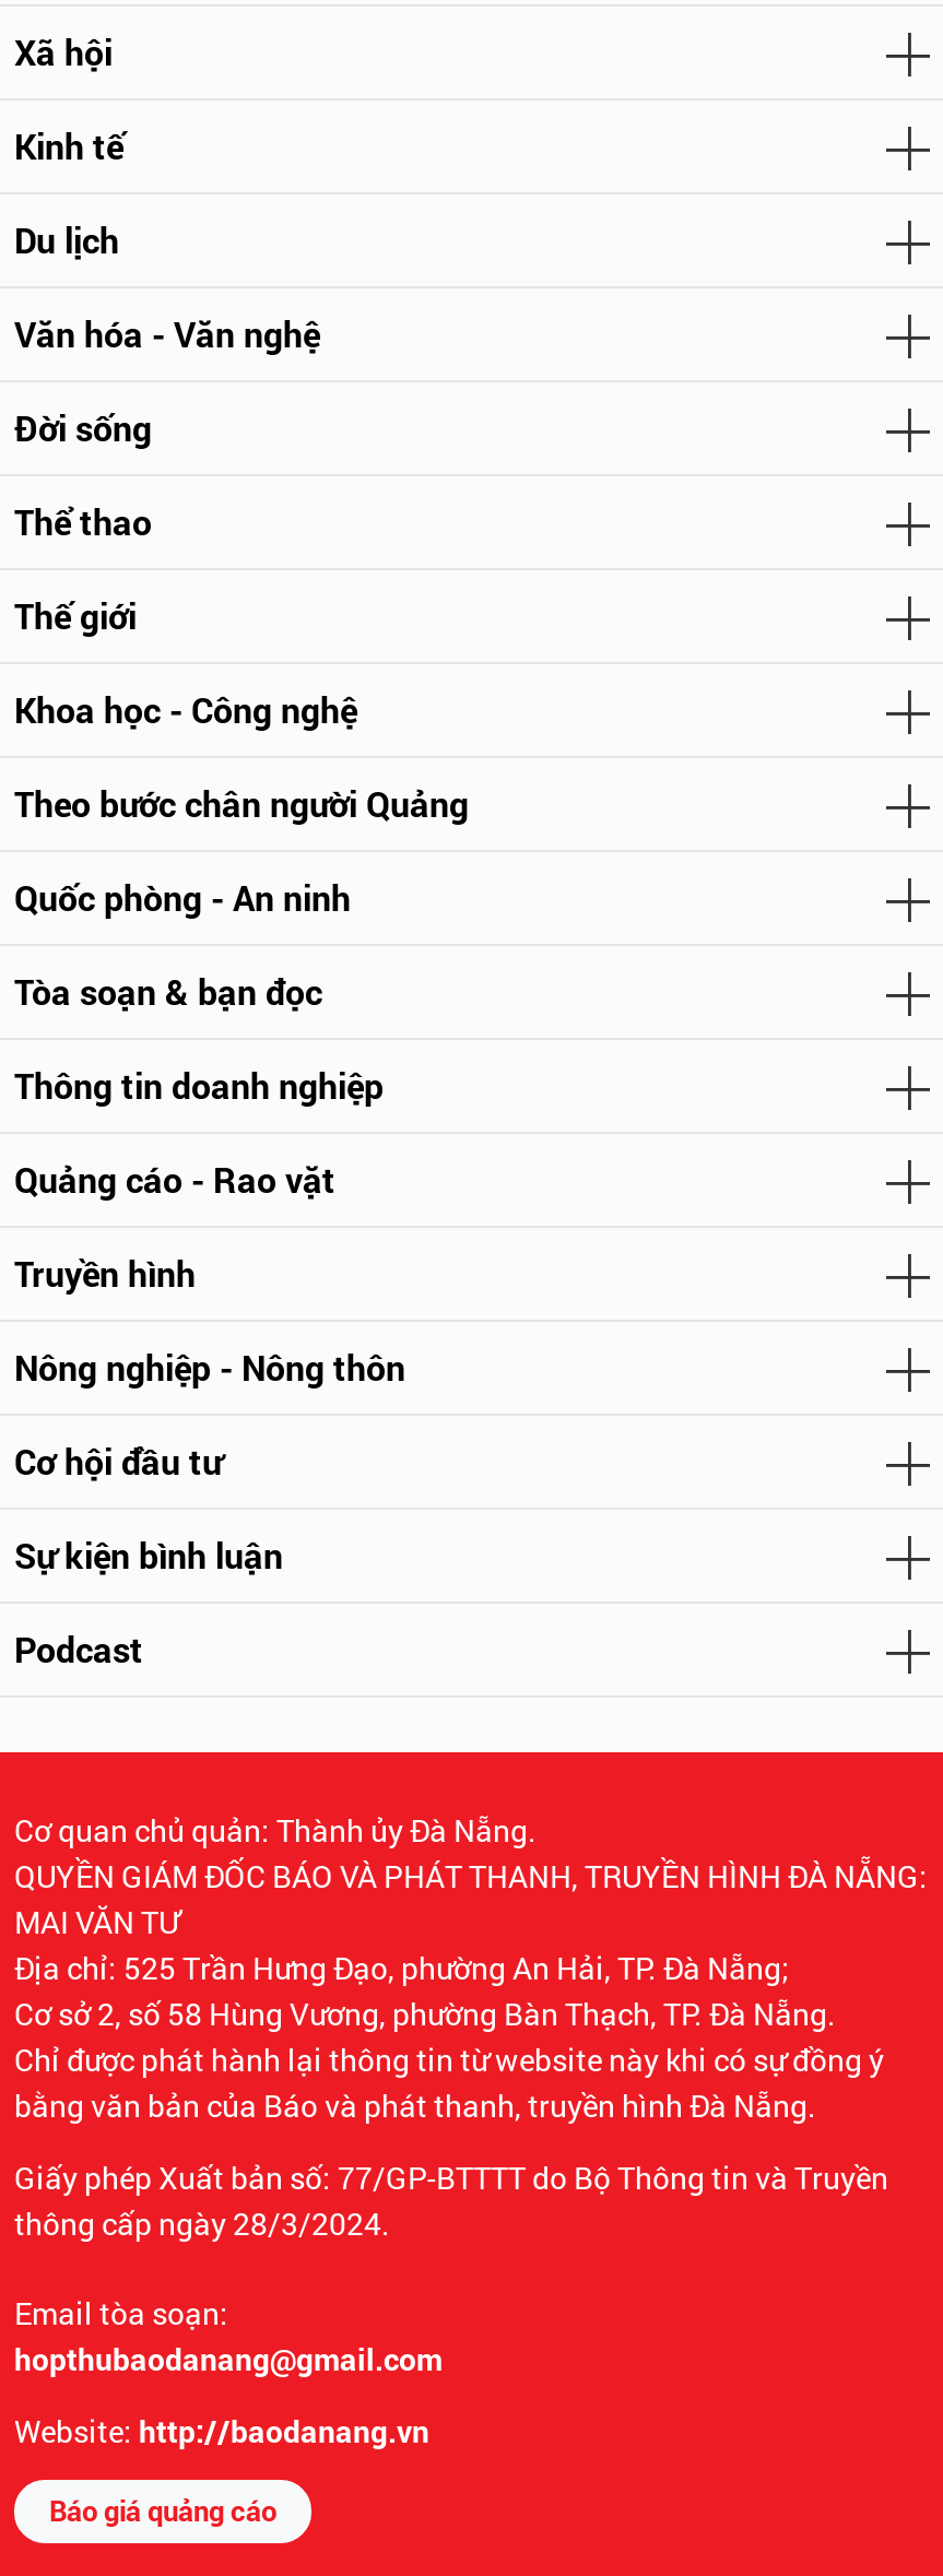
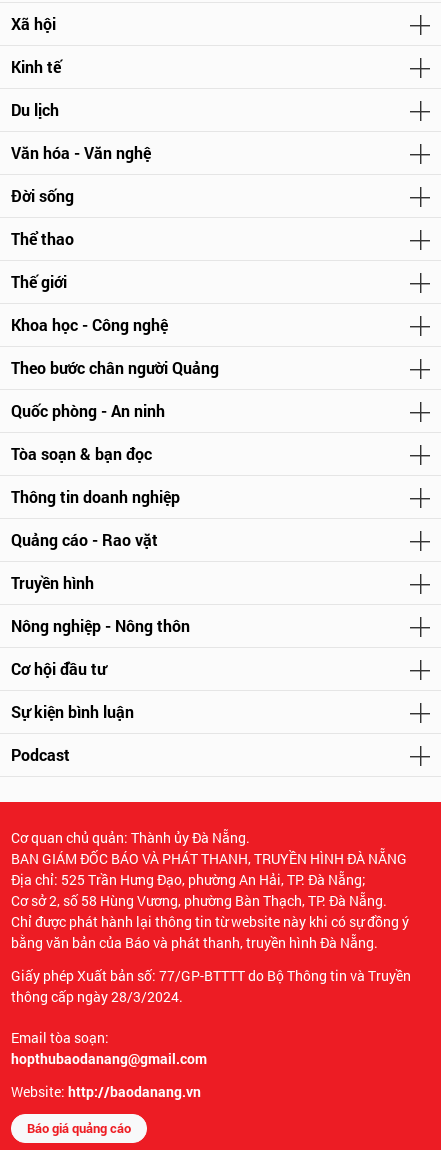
- QUYỀN GIÁM ĐỐC BÁO VÀ PHÁT THANH, TRUYỀN HÌNH ĐÀ NẴNG:
- MAI VĂN TƯ
+ BAN GIÁM ĐỐC BÁO VÀ PHÁT THANH, TRUYỀN HÌNH ĐÀ NẴNG
